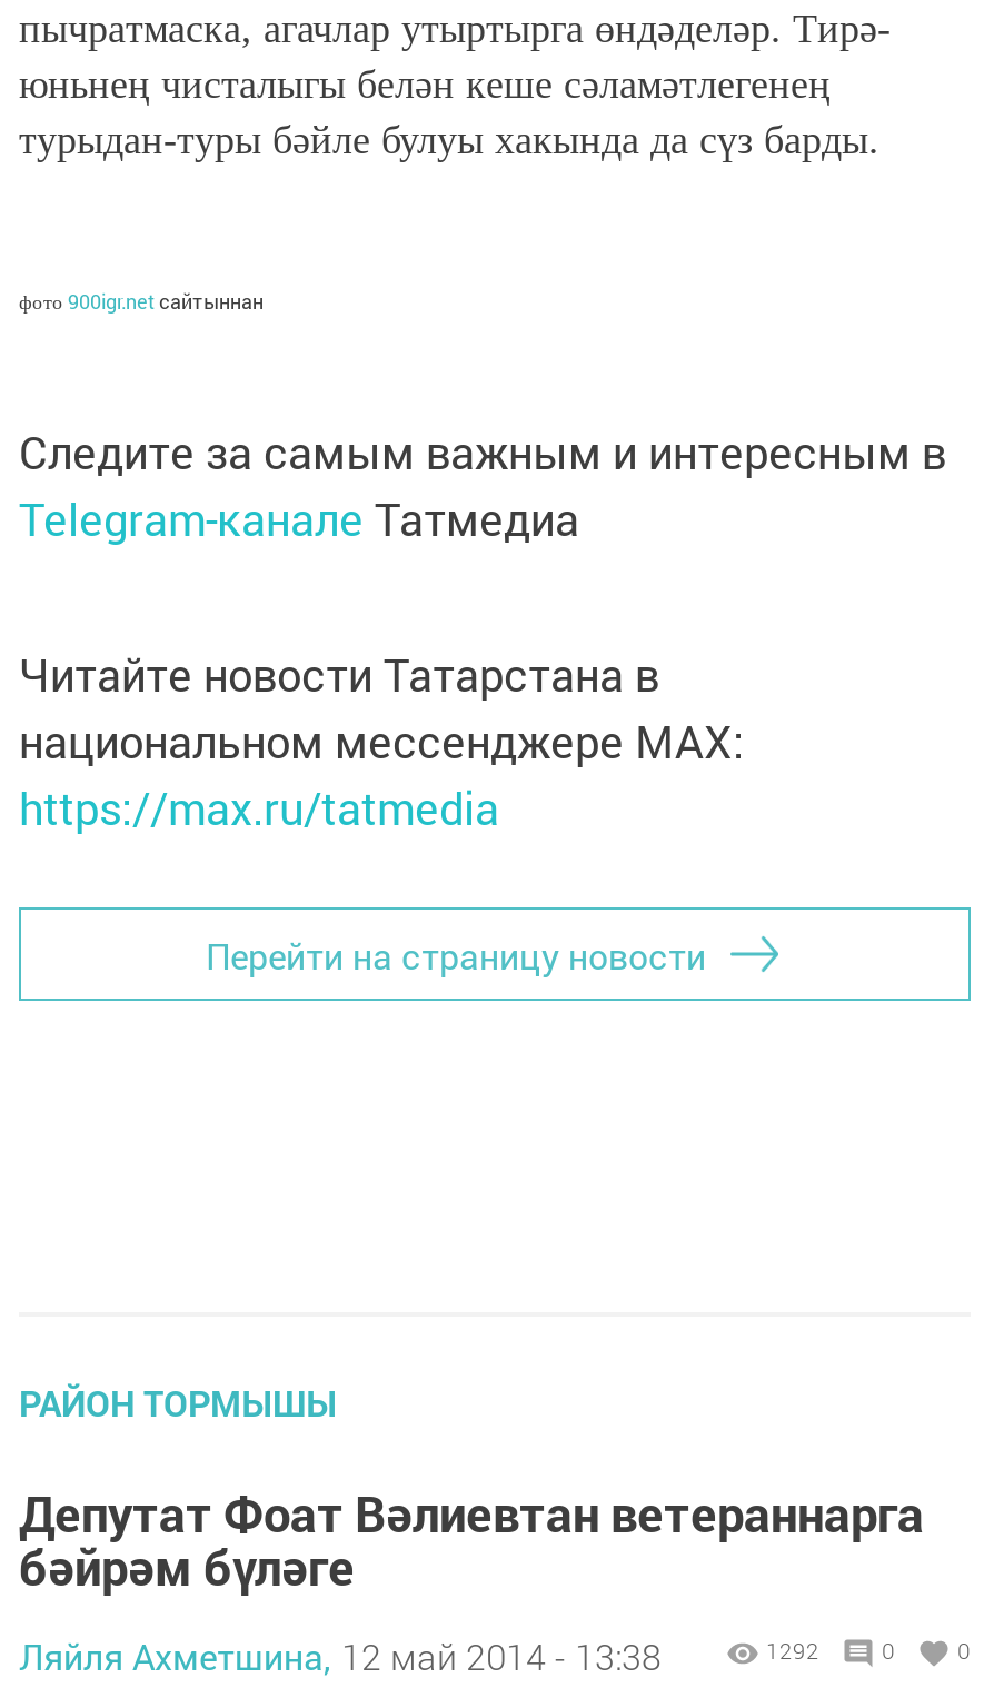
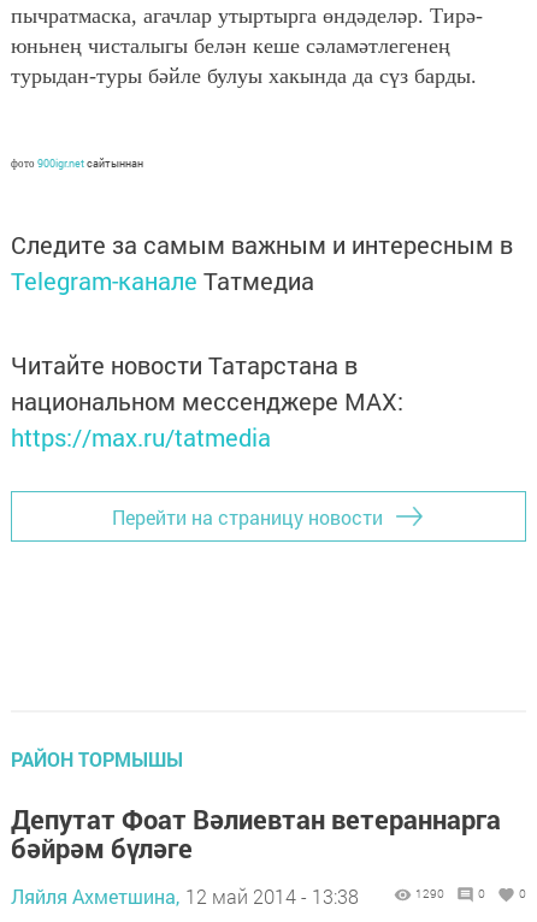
- 1292
+ 1290
